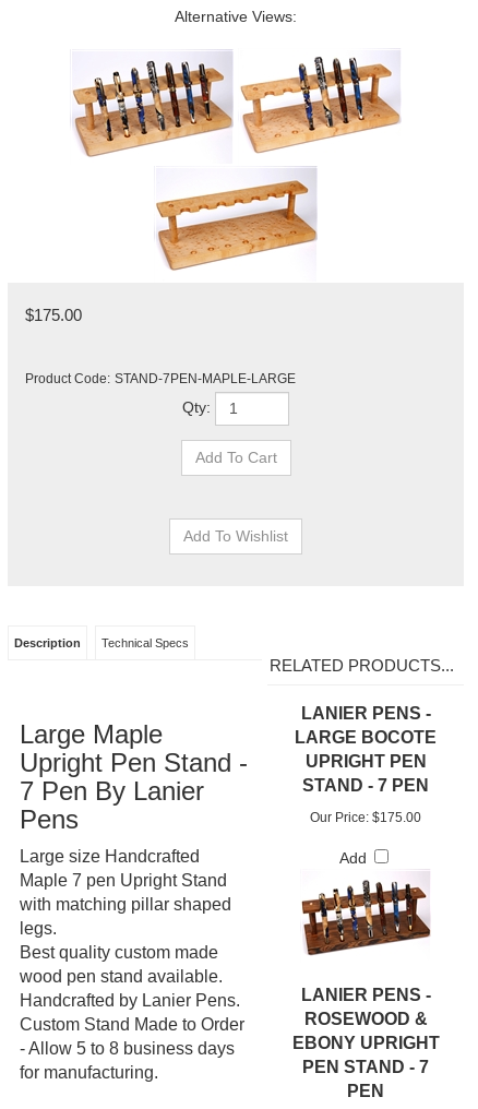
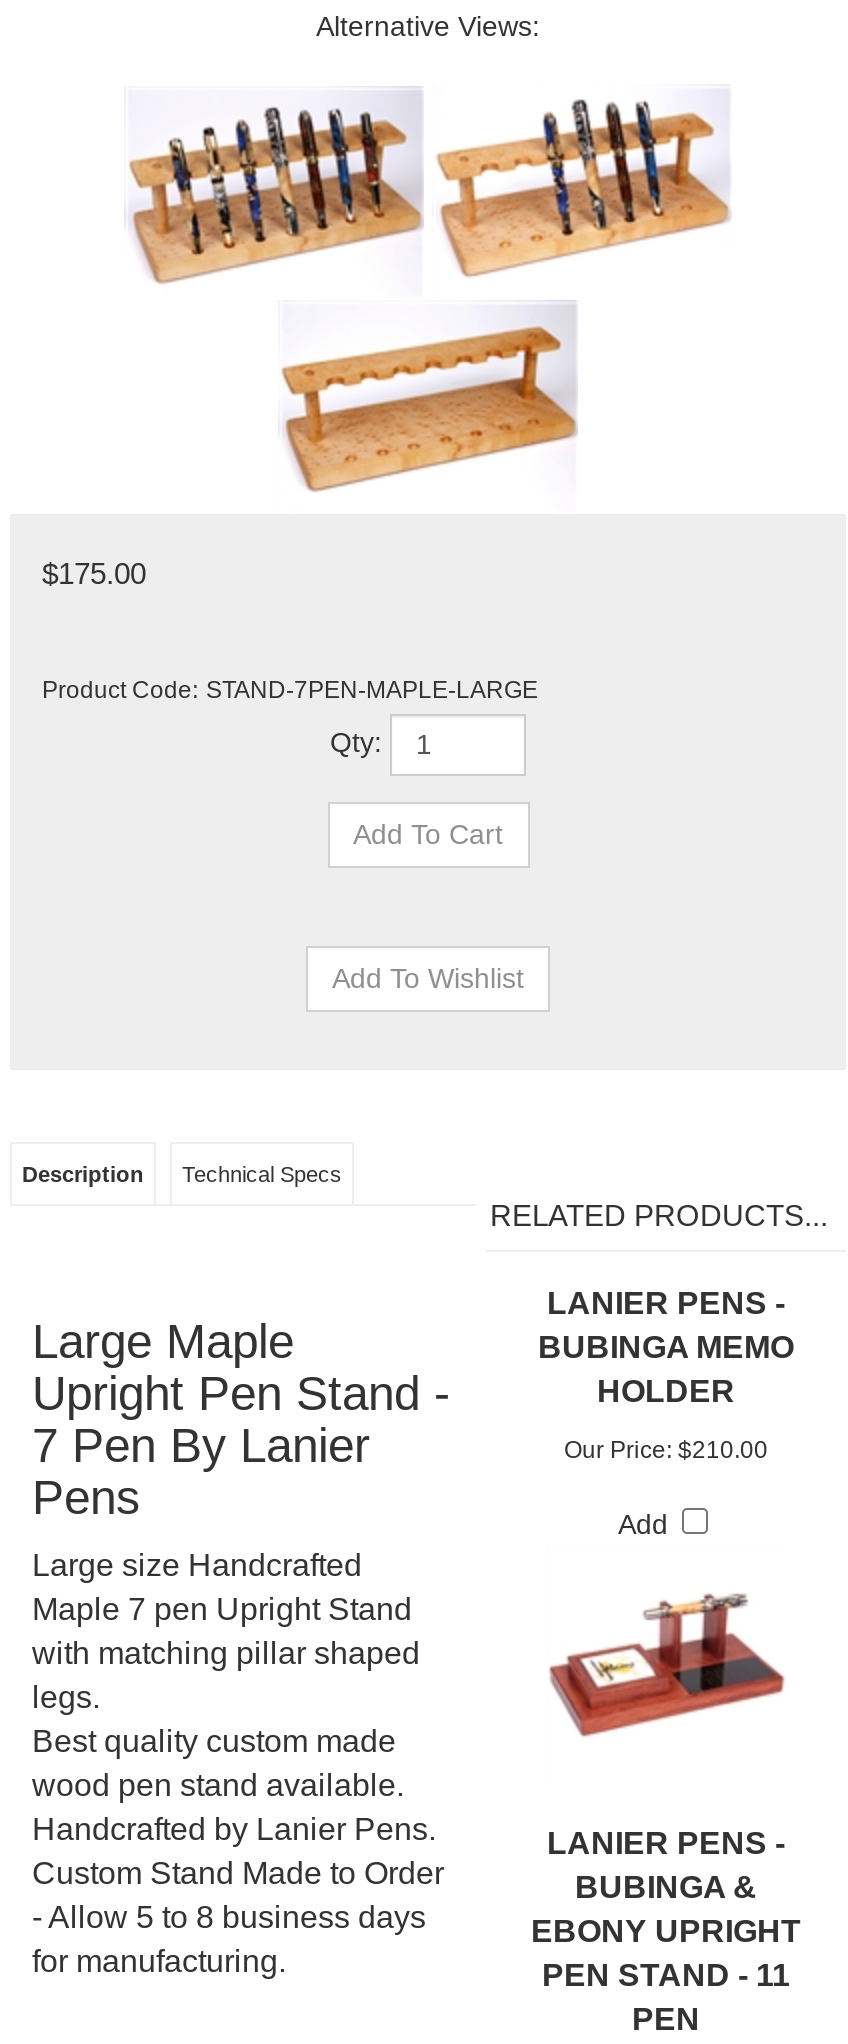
- LARGE BOCOTE
- UPRIGHT PEN
- STAND - 7 PEN
+ BUBINGA MEMO
+ HOLDER

- Our Price: $175.00
+ Our Price: $210.00

moved up: Add

- [image]
+ [image]

- ROSEWOOD &
+ BUBINGA &

- PEN STAND - 7
+ PEN STAND - 11
